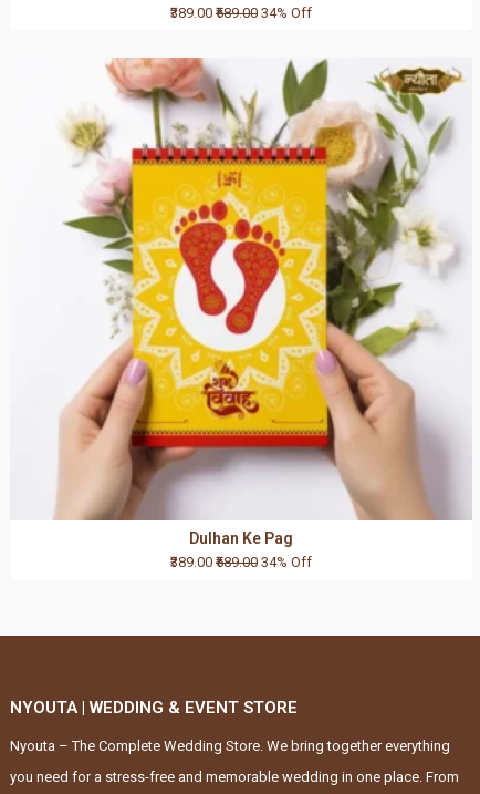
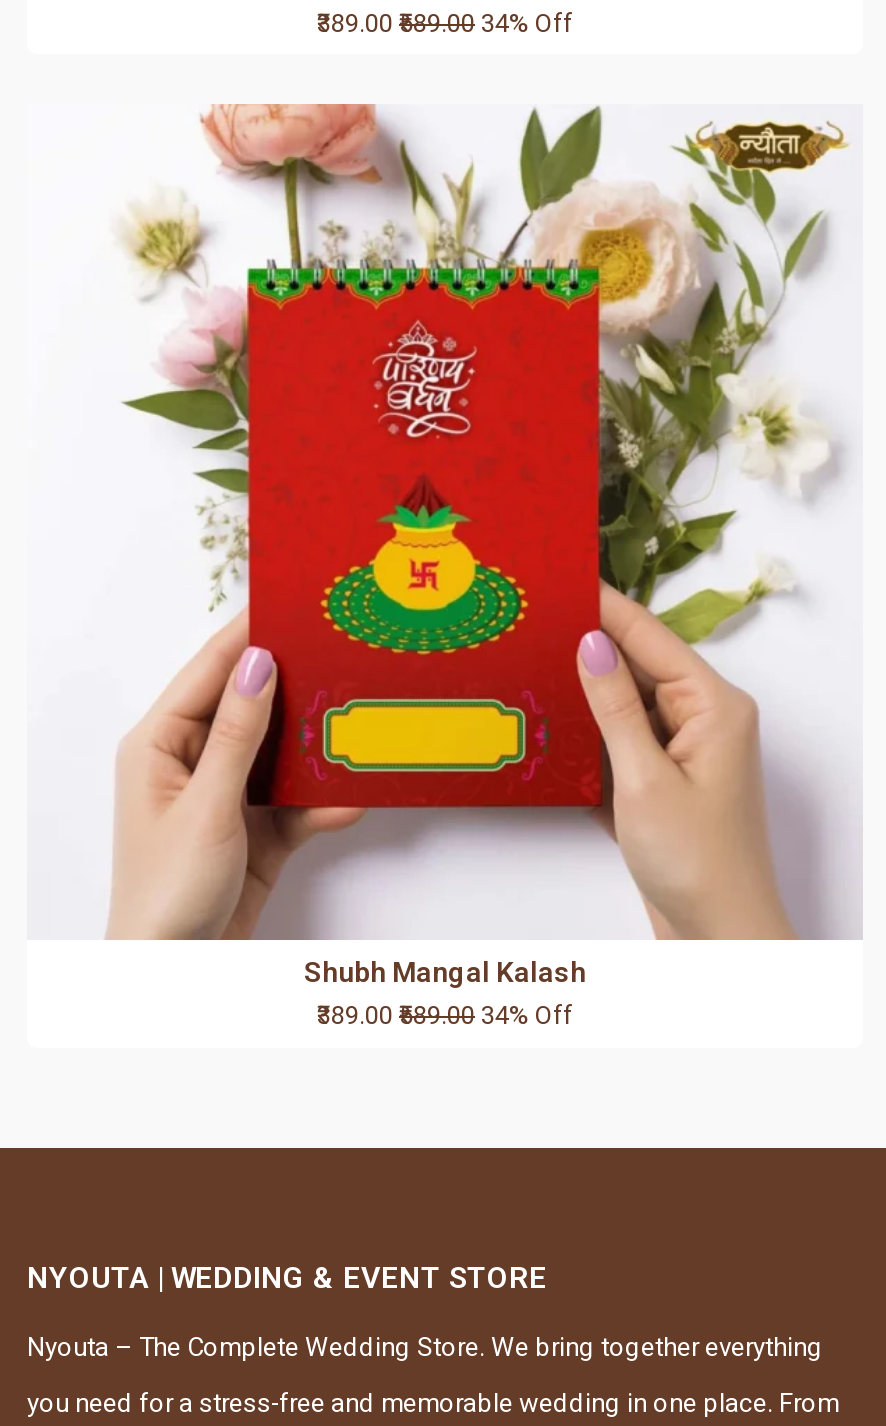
- [image]
+ [image]

- Dulhan Ke Pag
+ Shubh Mangal Kalash
